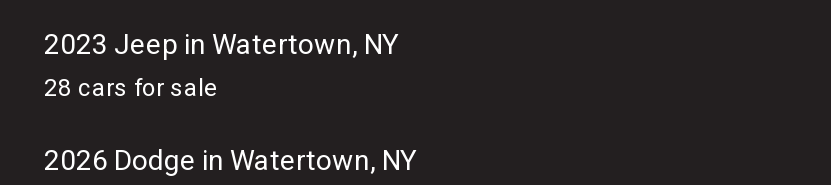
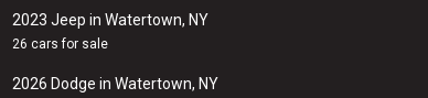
- 28 cars for sale
+ 26 cars for sale
